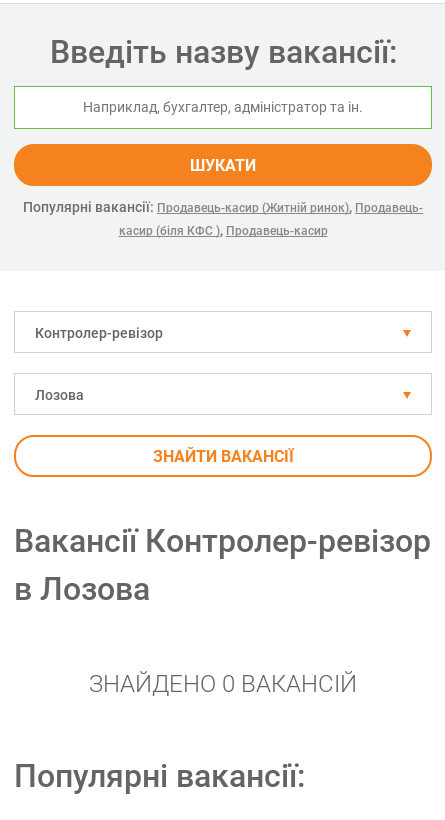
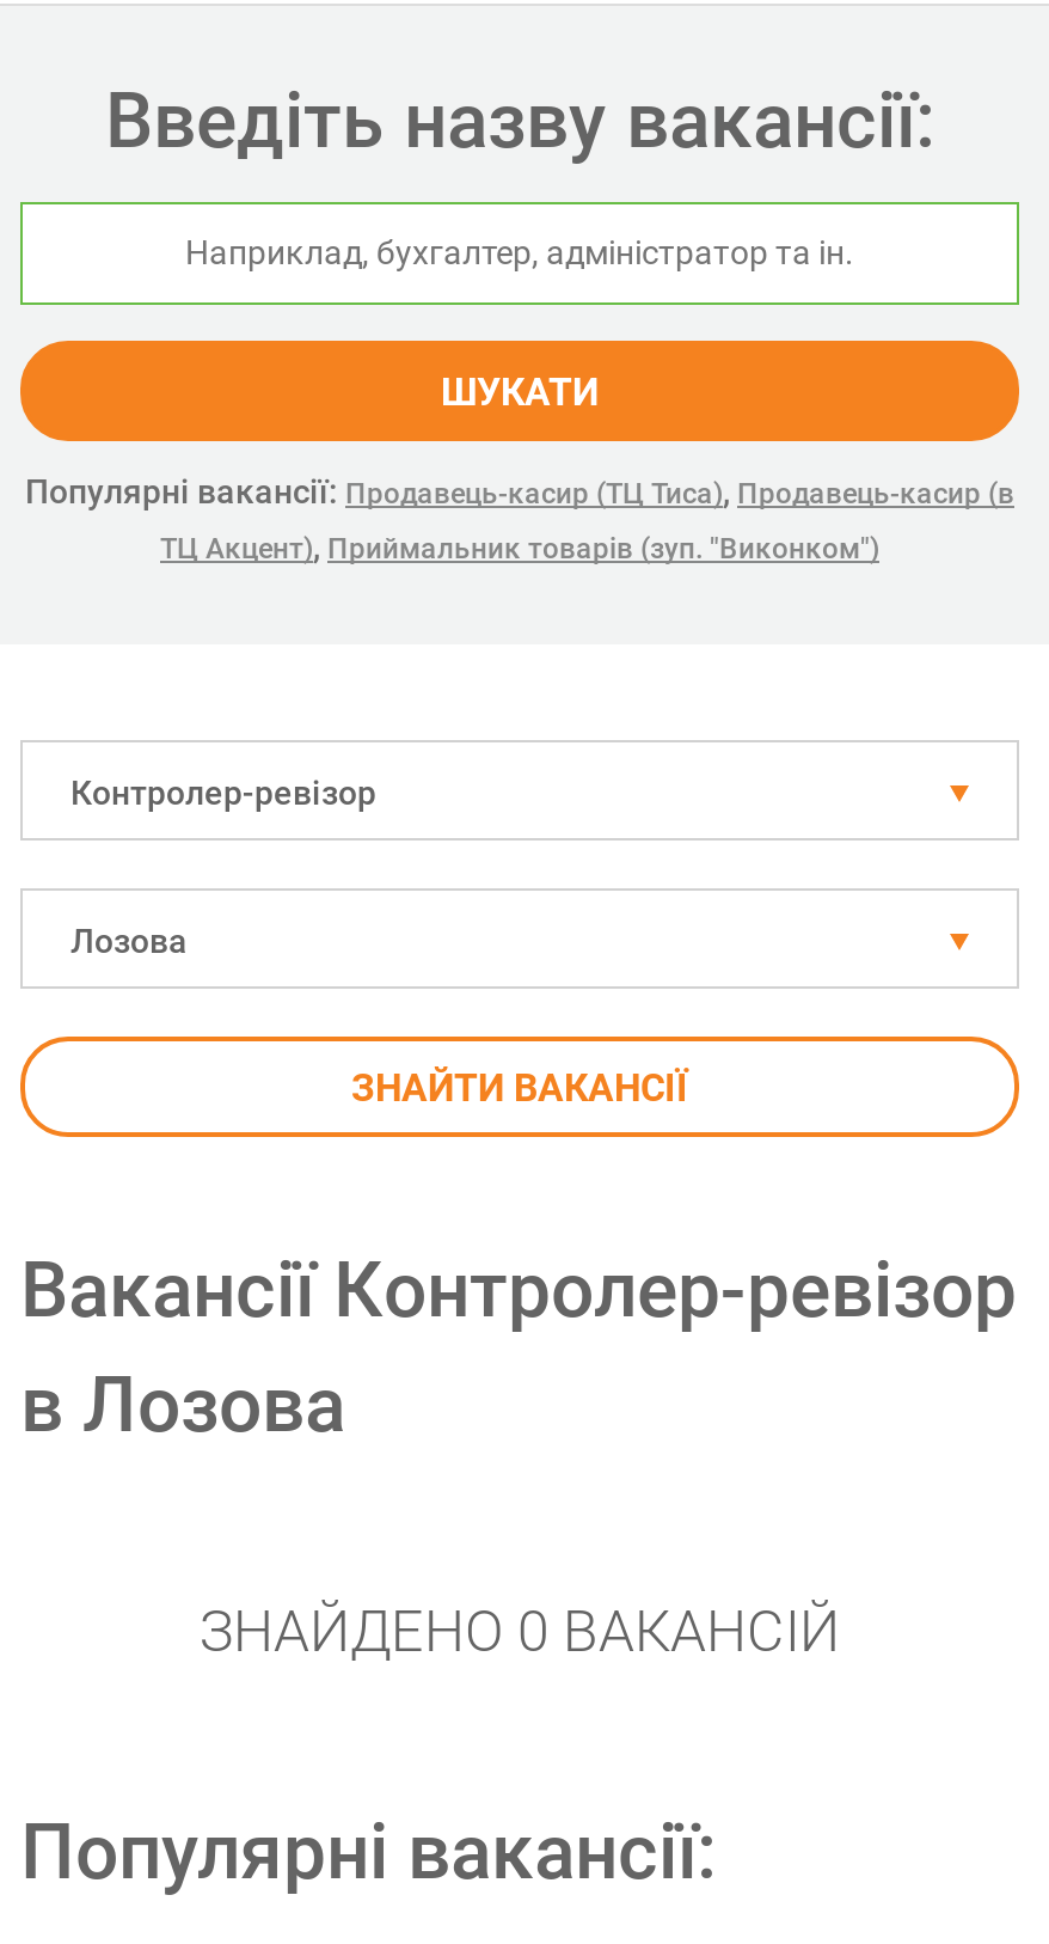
- Популярні вакансії: Продавець-касир (Житній ринок), Продавець-
- касир (біля КФС ), Продавець-касир
+ Популярні вакансії: Продавець-касир (ТЦ Тиса), Продавець-касир (в
+ ТЦ Акцент), Приймальник товарів (зуп. "Виконком")
